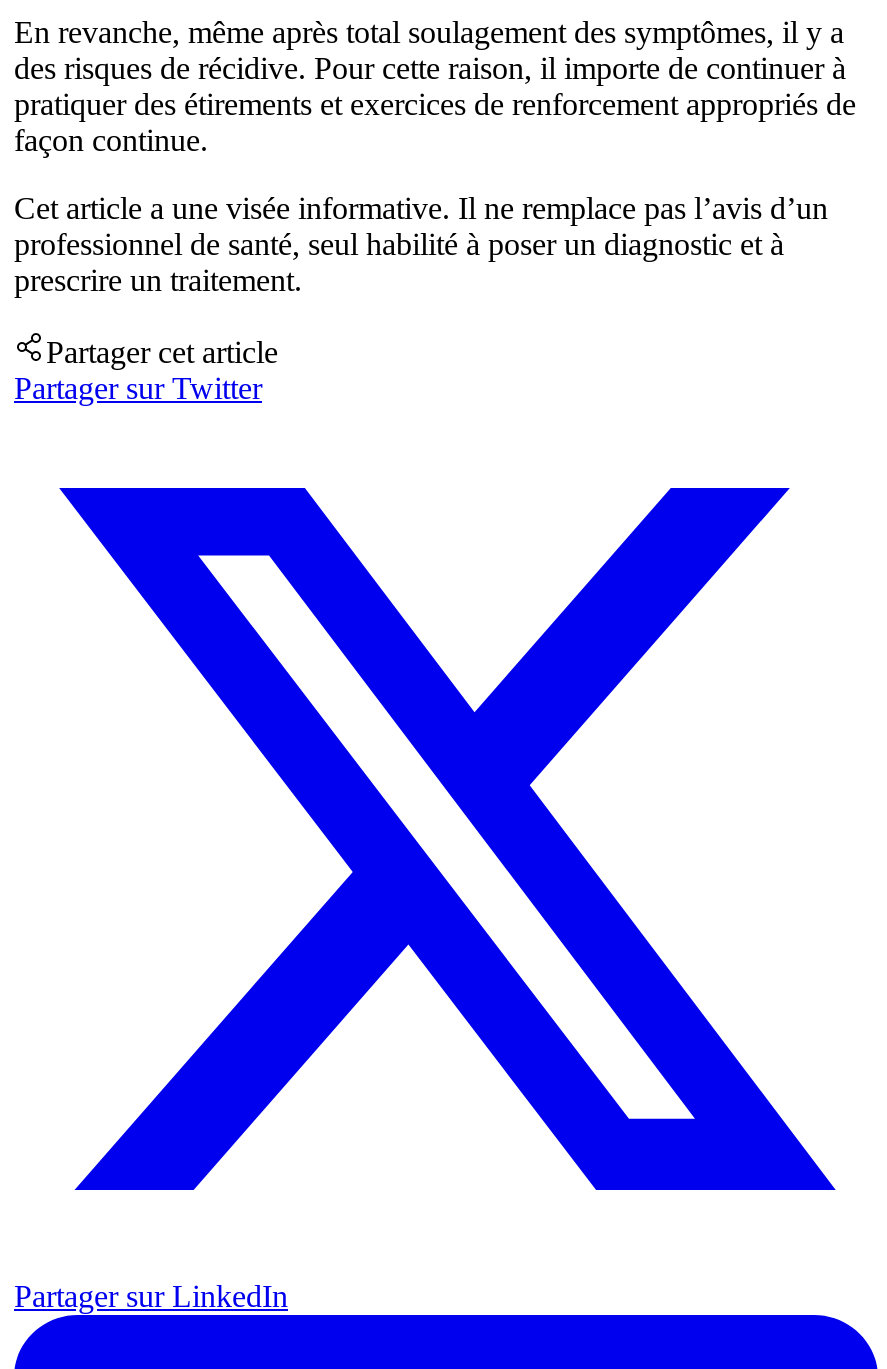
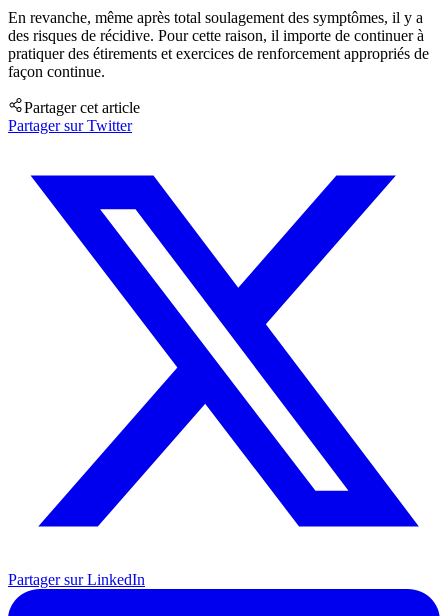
- Cet article a une visée informative. Il ne remplace pas l’avis d’un
- professionnel de santé, seul habilité à poser un diagnostic et à
- prescrire un traitement.
